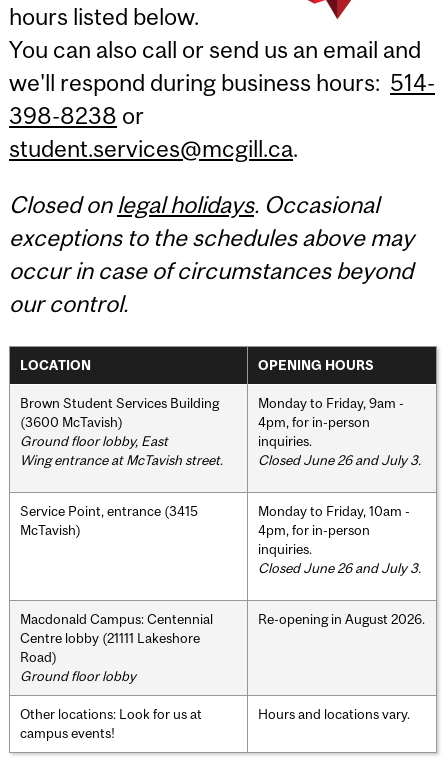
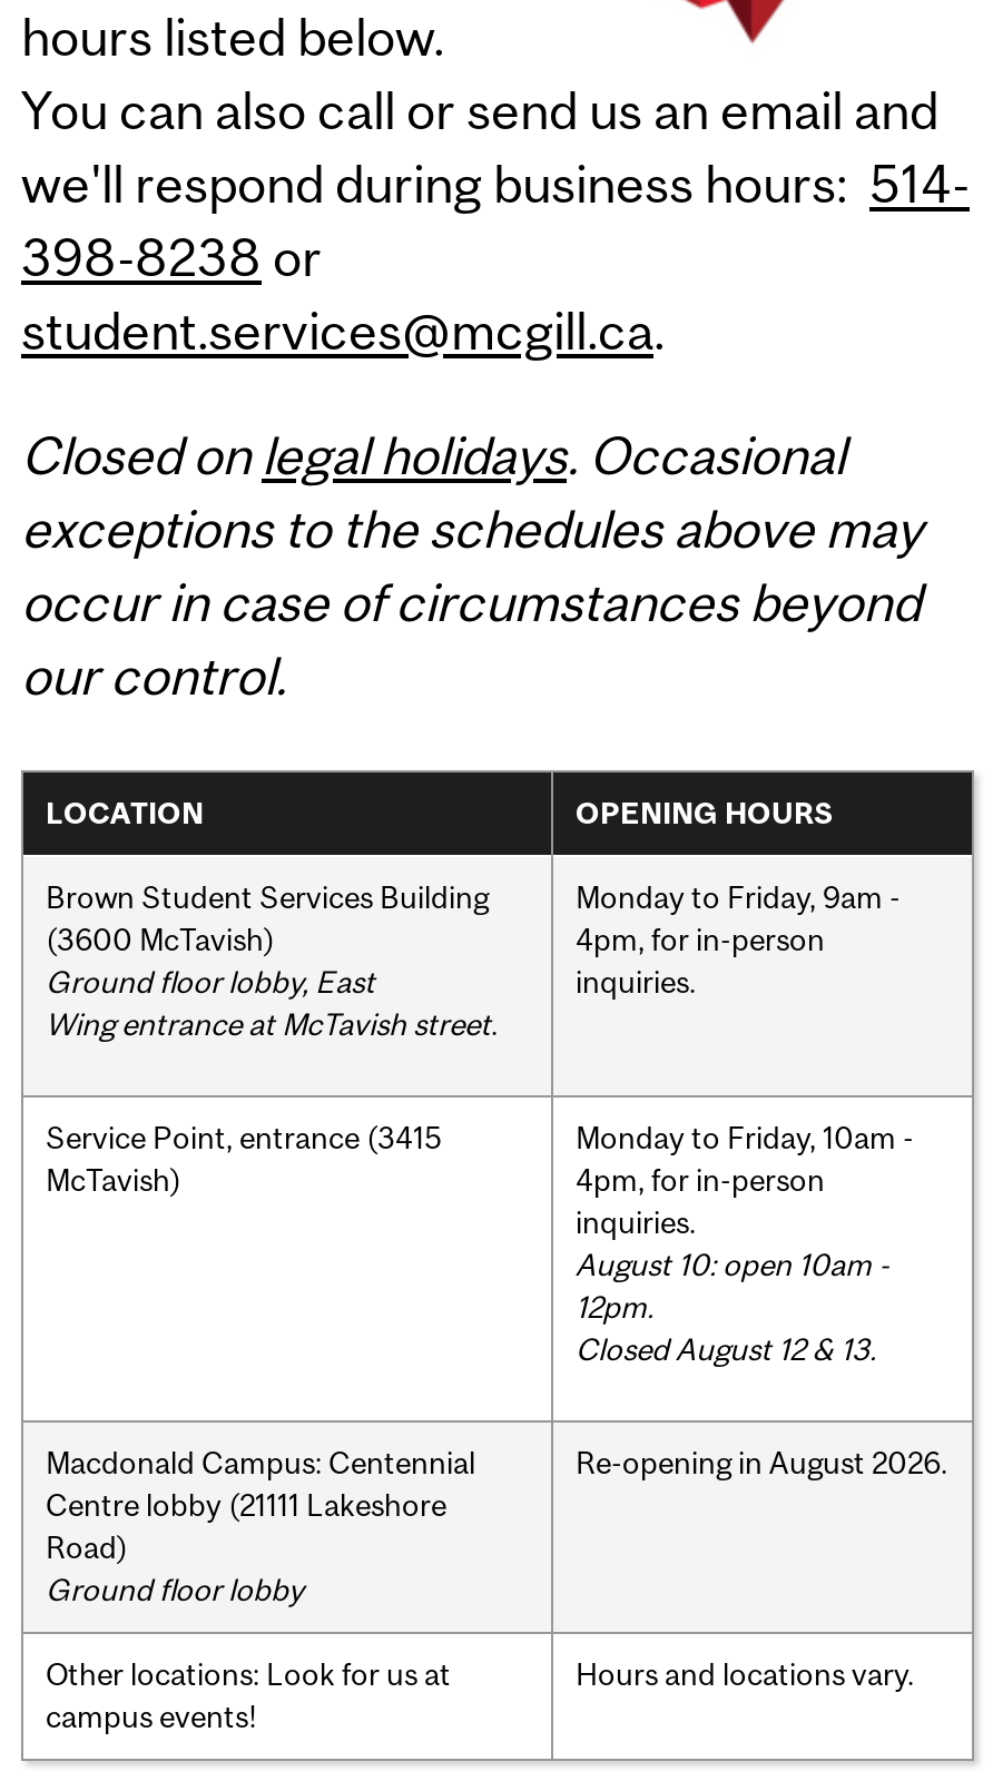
- Closed June 26 and July 3.

- Closed June 26 and July 3.
+ August 10: open 10am -
+ 12pm.
+ Closed August 12 & 13.
